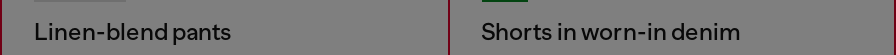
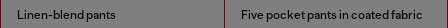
- Shorts in worn-in denim
+ Five pocket pants in coated fabric
